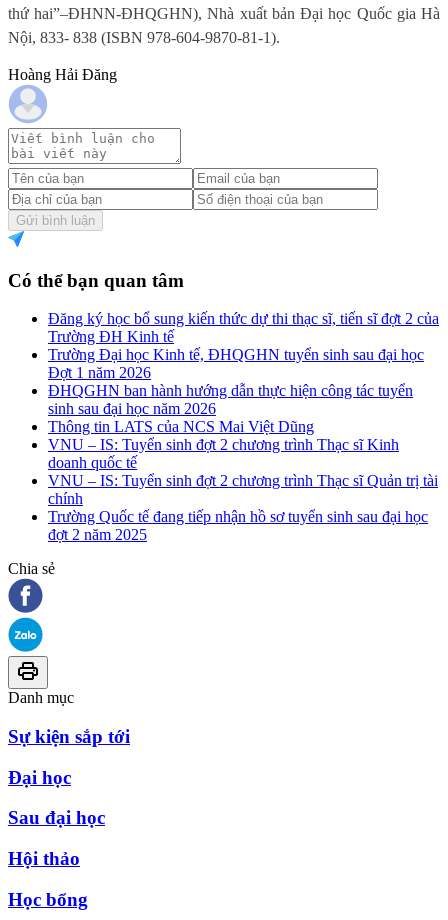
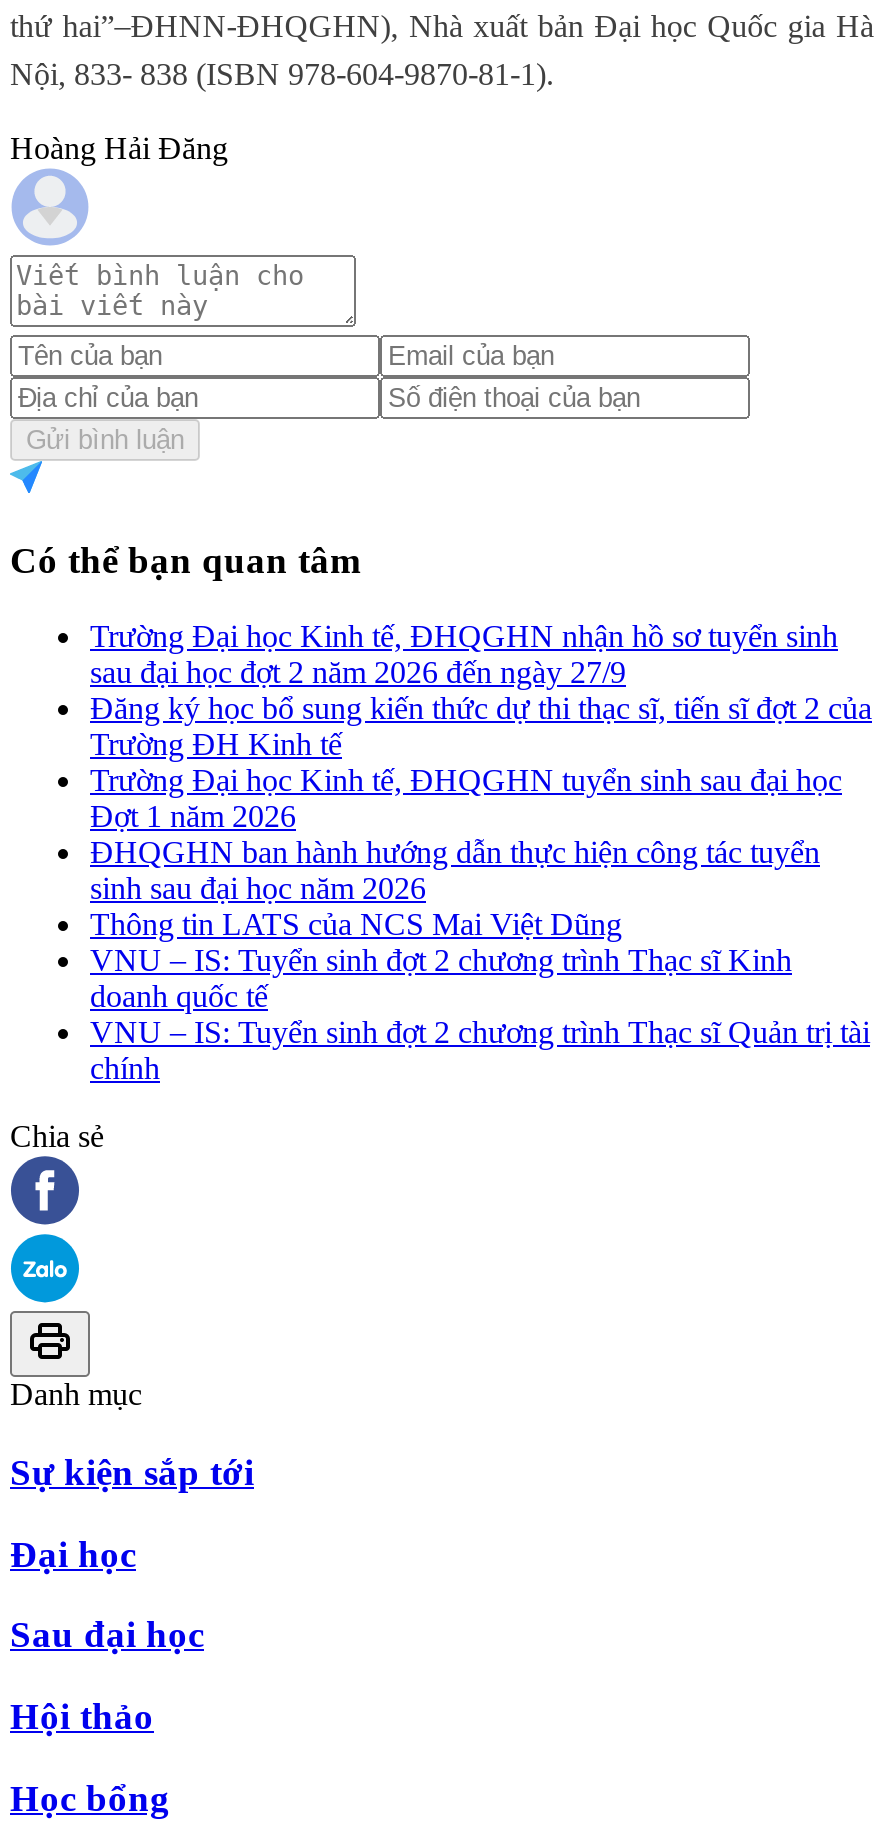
+ Trường Đại học Kinh tế, ĐHQGHN nhận hồ sơ tuyển sinh
+ sau đại học đợt 2 năm 2026 đến ngày 27/9

moved down: Đăng ký học bổ sung kiến thức dự thi thạc sĩ, tiến sĩ đợt 2 của | Trường ĐH Kinh tế | Trường Đại học Kinh tế, ĐHQGHN tuyển sinh sau đại học | ... | VNU – IS: Tuyển sinh đợt 2 chương trình Thạc sĩ Quản trị tài | chính

- Trường Quốc tế đang tiếp nhận hồ sơ tuyển sinh sau đại học
- đợt 2 năm 2025
